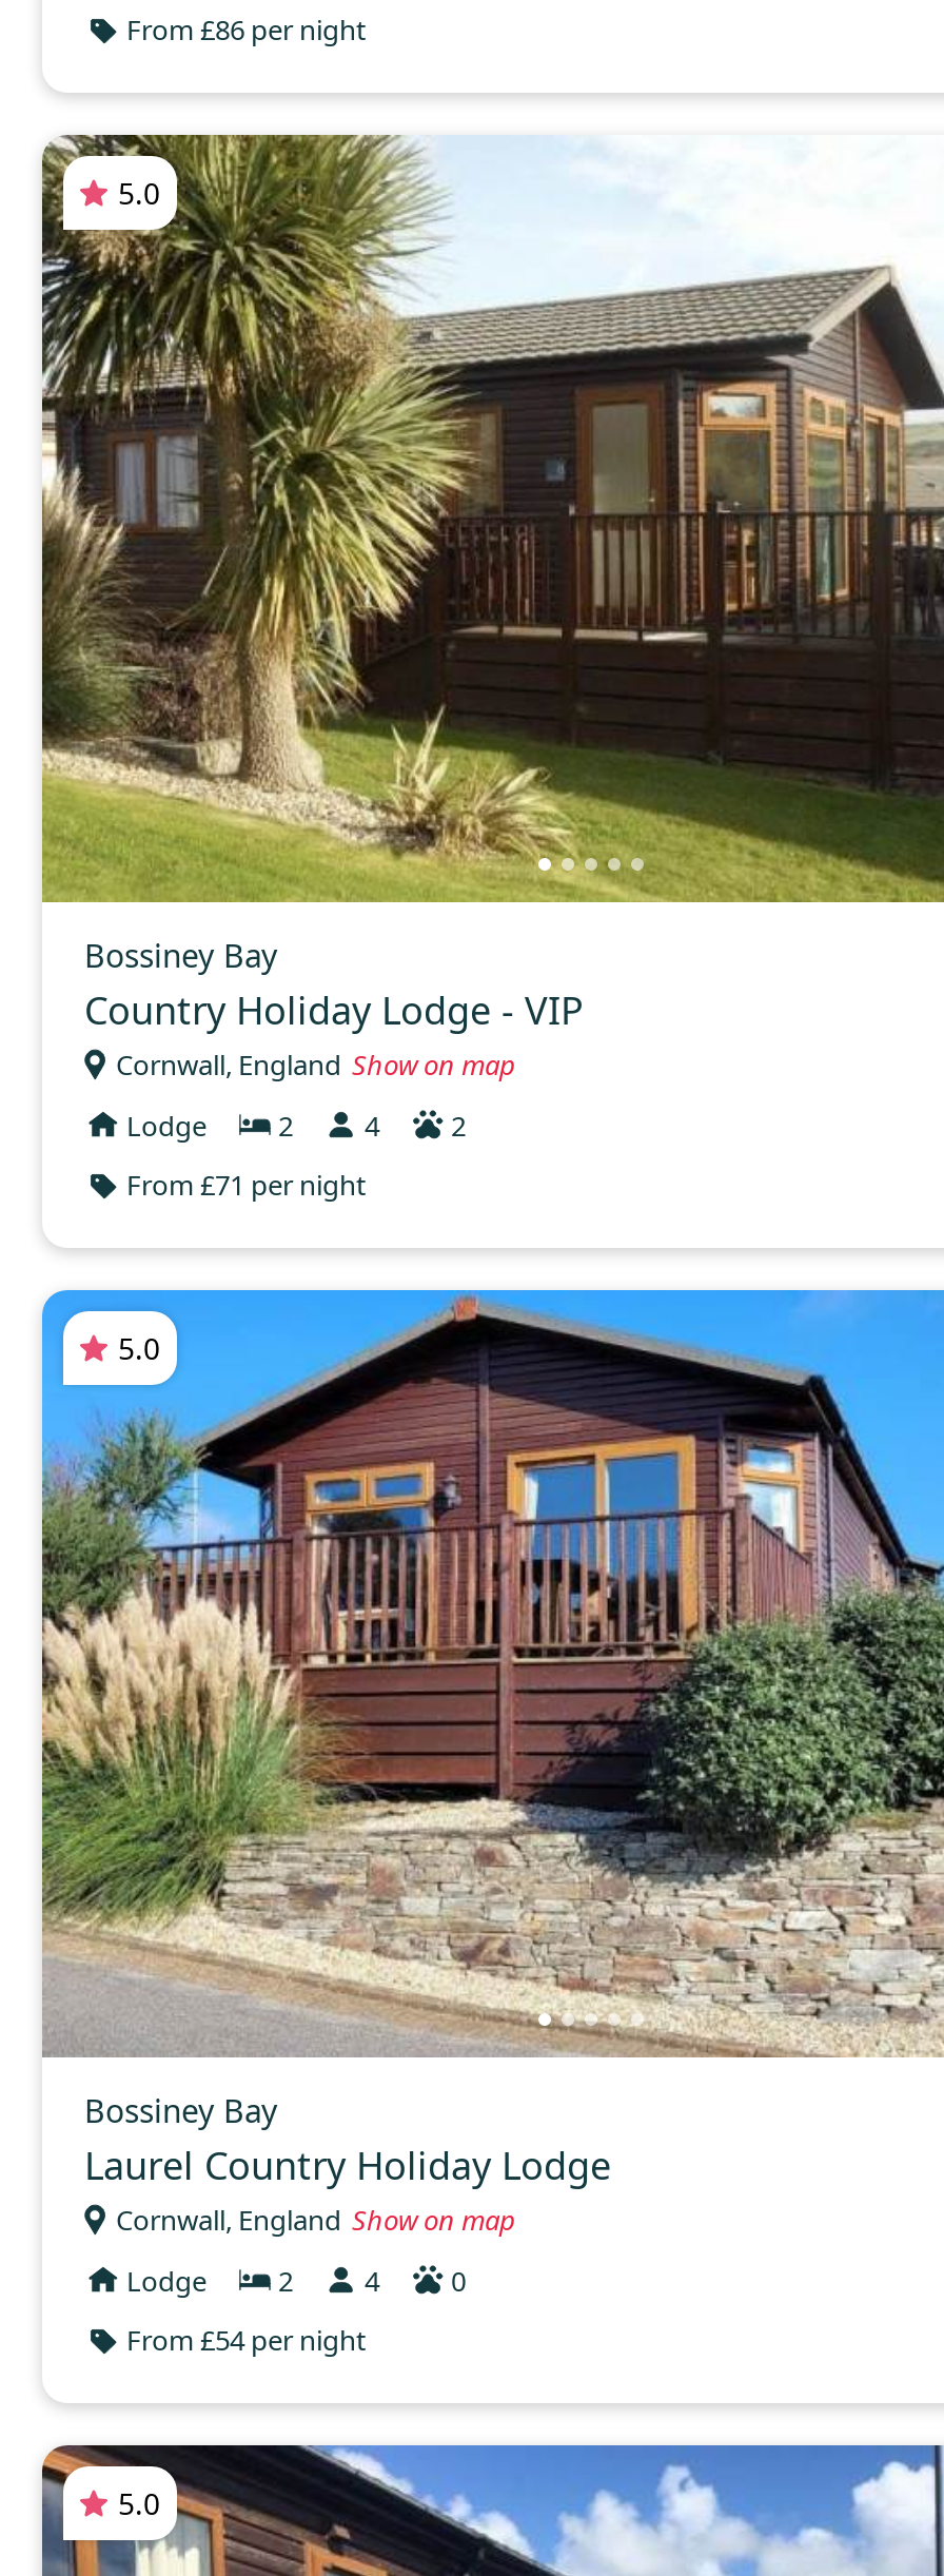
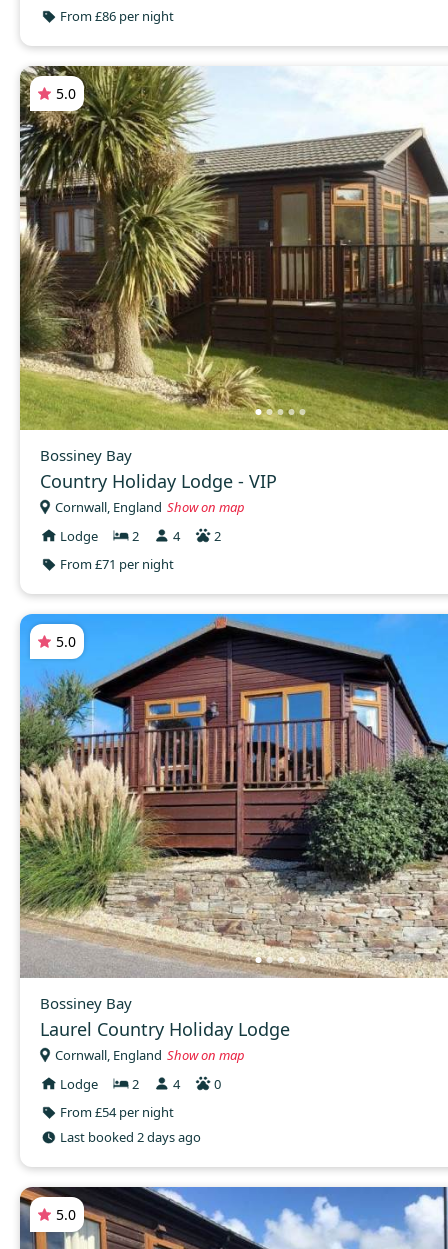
+ Last booked 2 days ago
